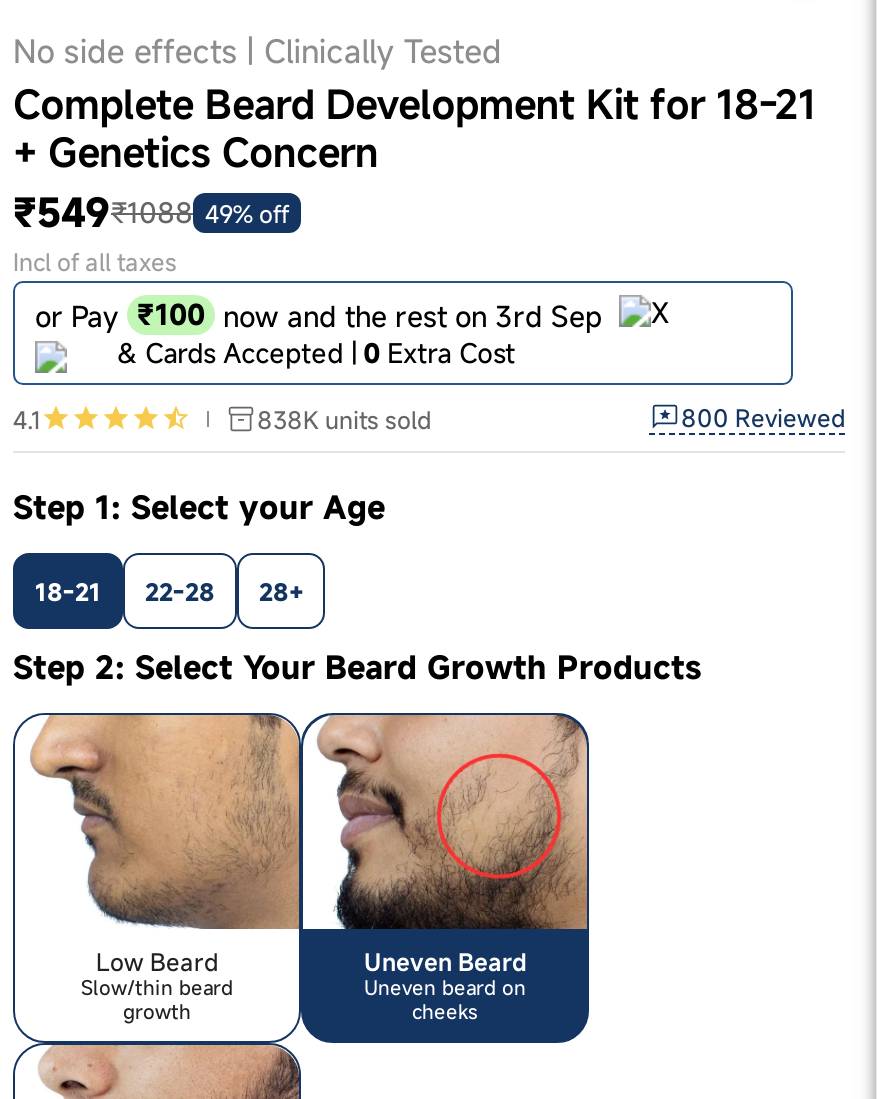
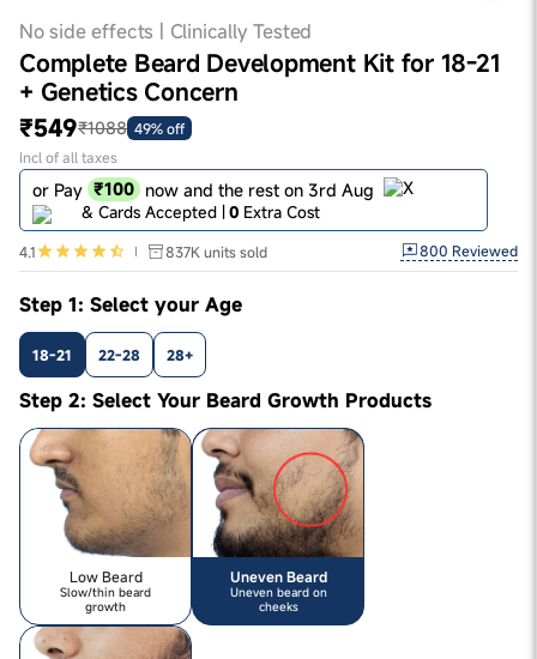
- or Pay ₹100 now and the rest on 3rd Sep
+ or Pay ₹100 now and the rest on 3rd Aug

- 838K units sold
+ 837K units sold
